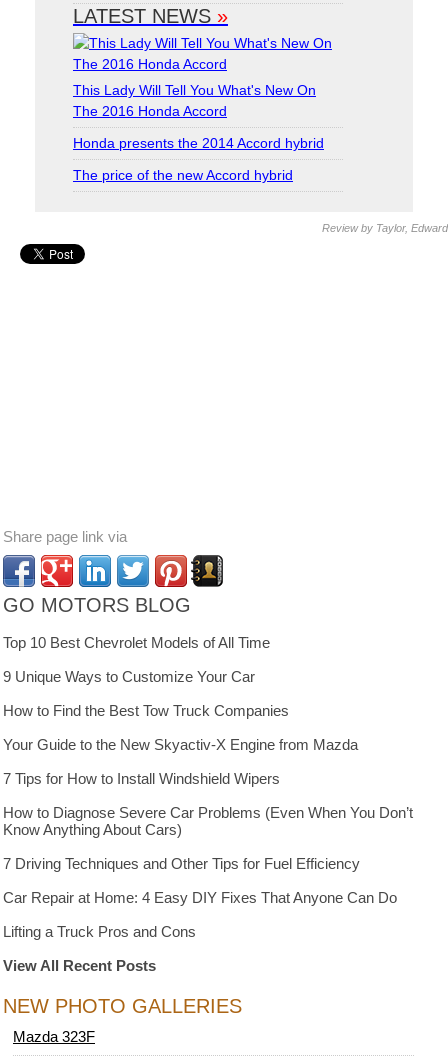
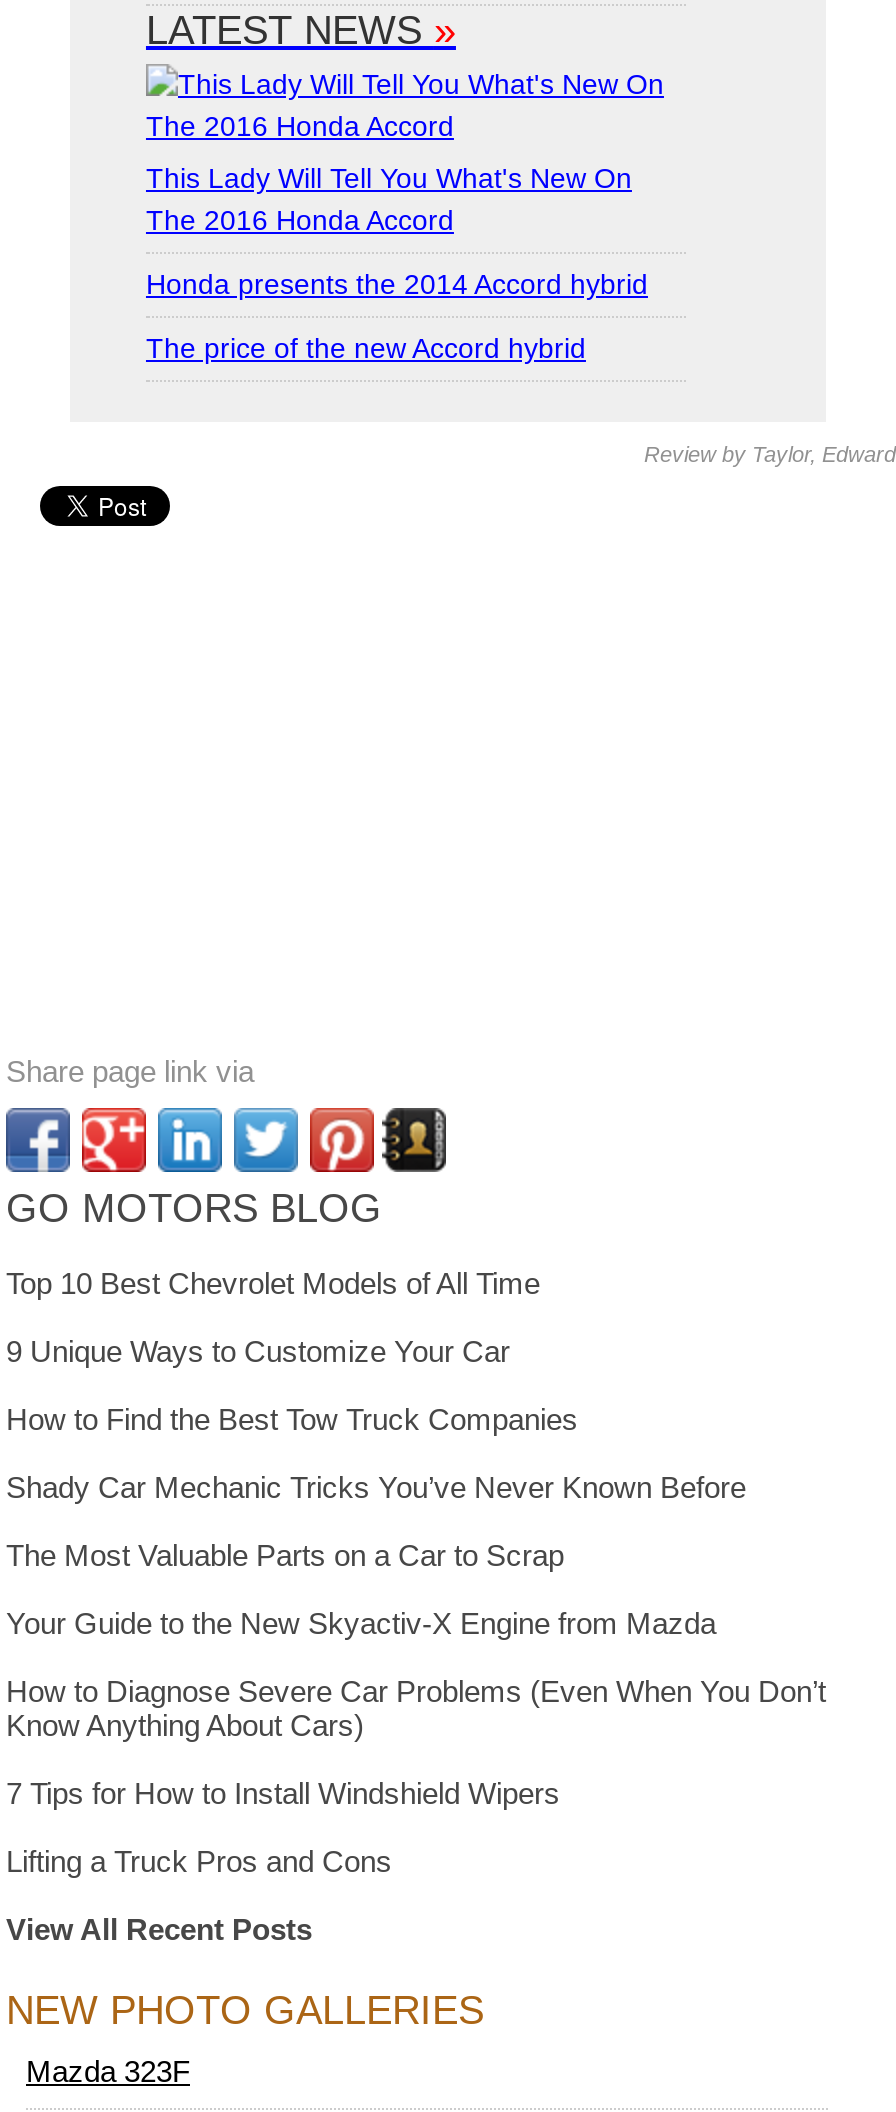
+ Shady Car Mechanic Tricks You’ve Never Known Before
+ The Most Valuable Parts on a Car to Scrap

moved down: Your Guide to the New Skyactiv-X Engine from Mazda

moved down: 7 Tips for How to Install Windshield Wipers

moved down: How to Diagnose Severe Car Problems (Even When You Don’t | Know Anything About Cars)

- 7 Driving Techniques and Other Tips for Fuel Efficiency
- Car Repair at Home: 4 Easy DIY Fixes That Anyone Can Do
